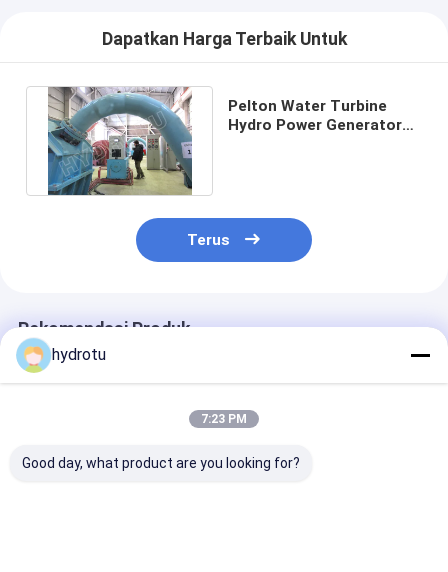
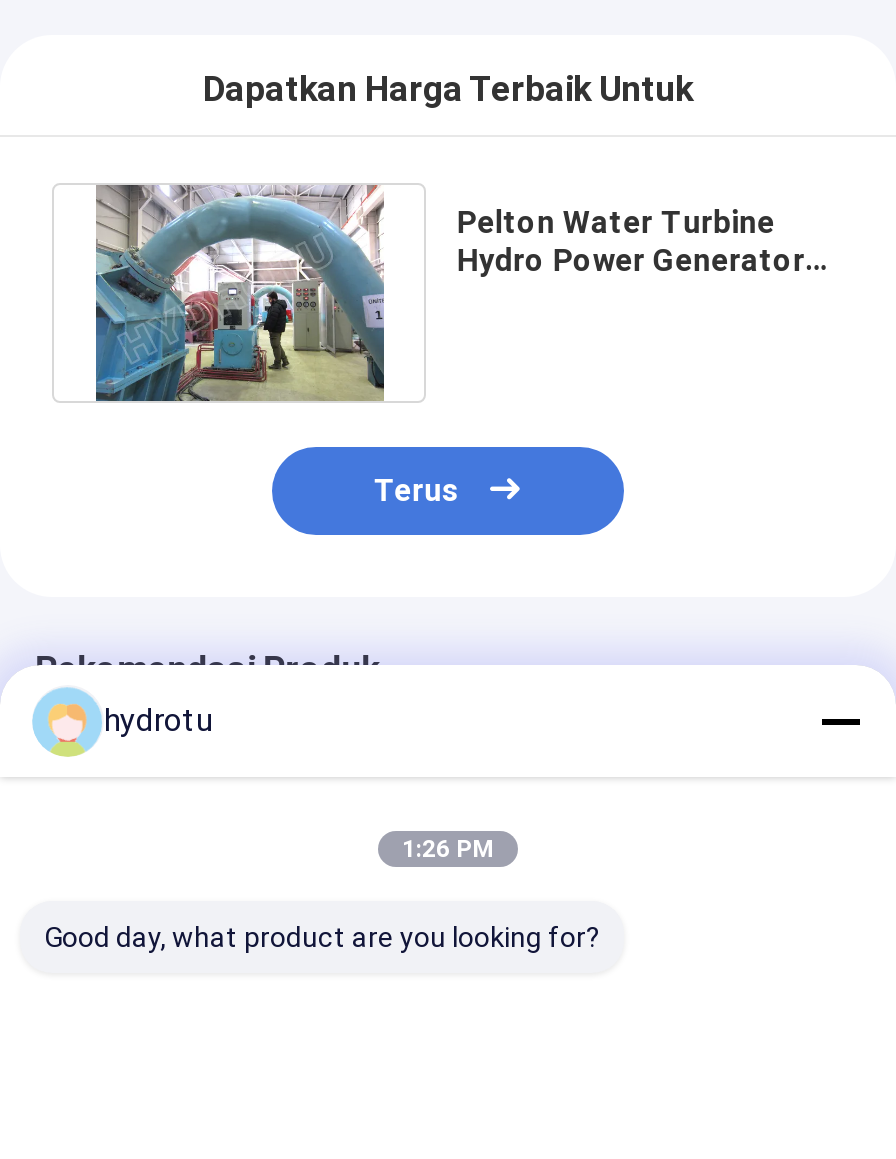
- 7:23 PM
+ 1:26 PM
